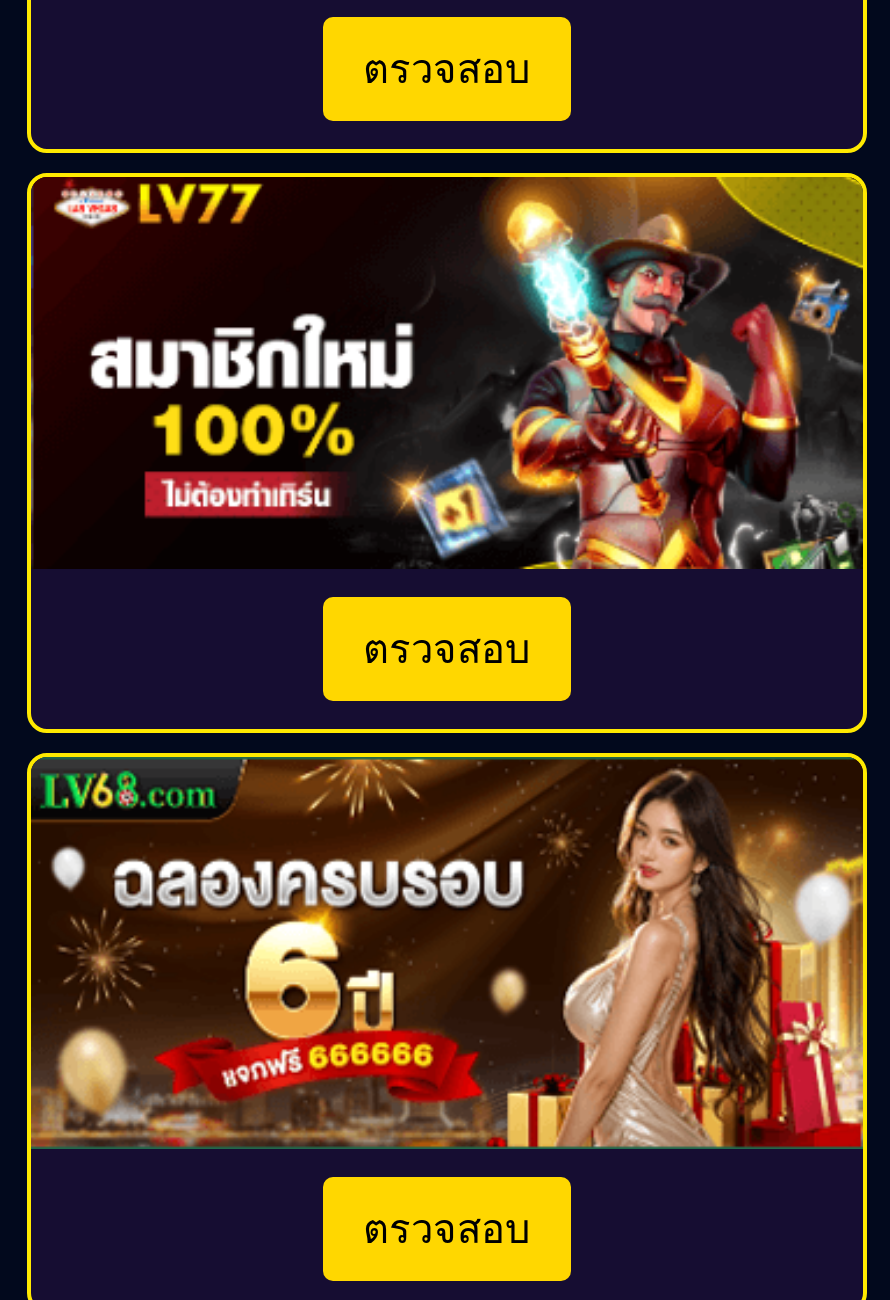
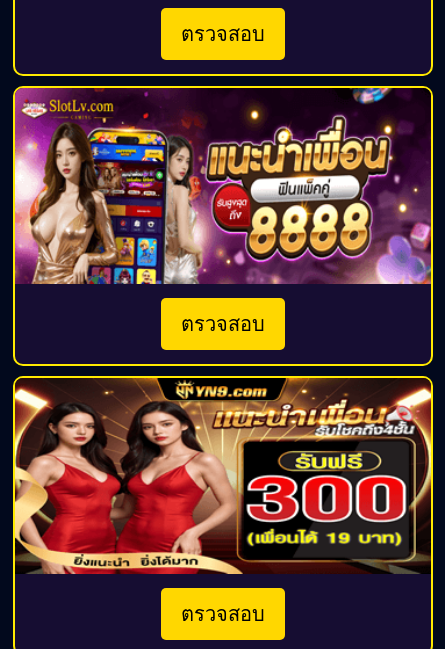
- [image]
+ [image]

- [image]
+ [image]
